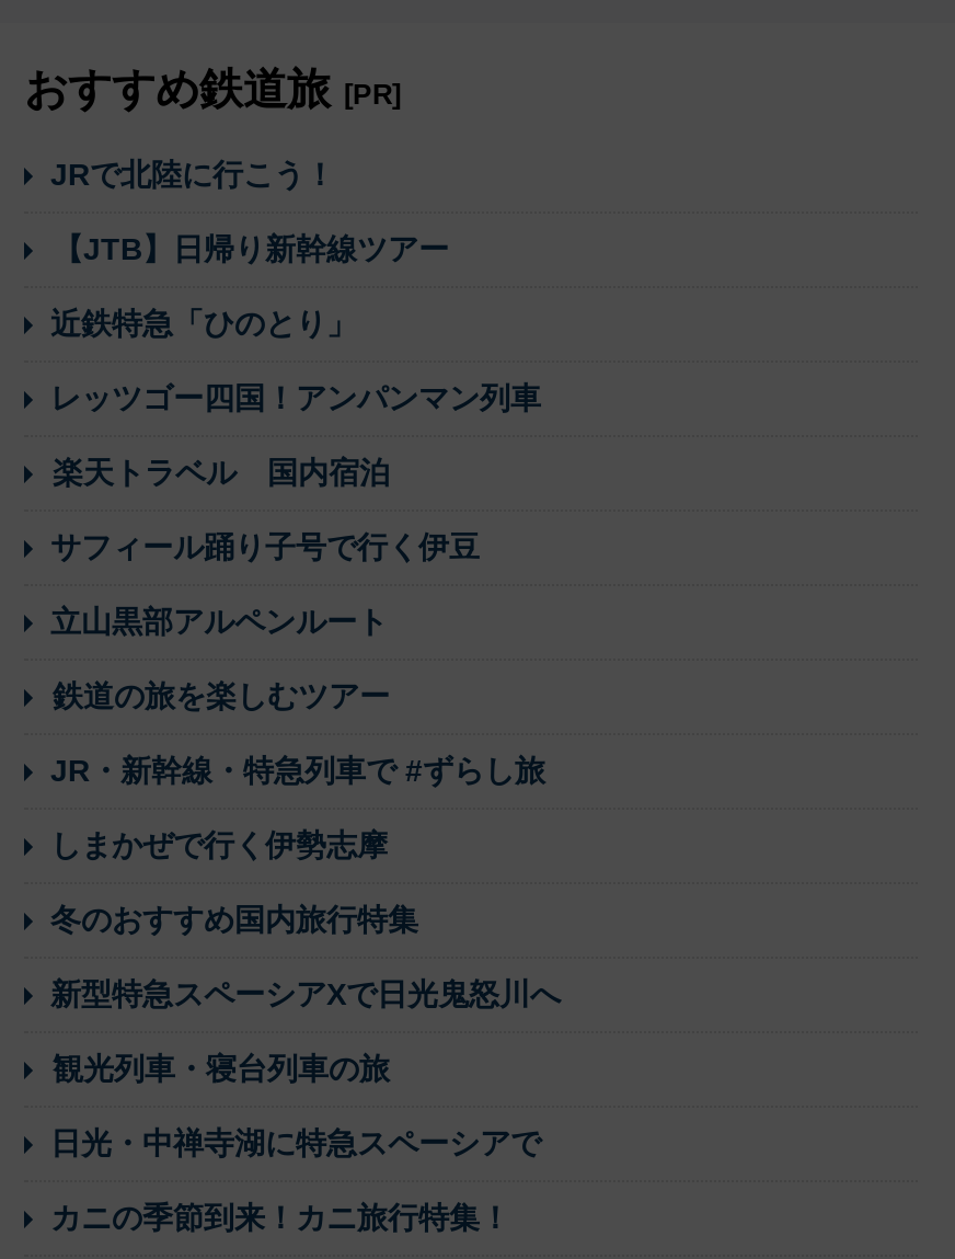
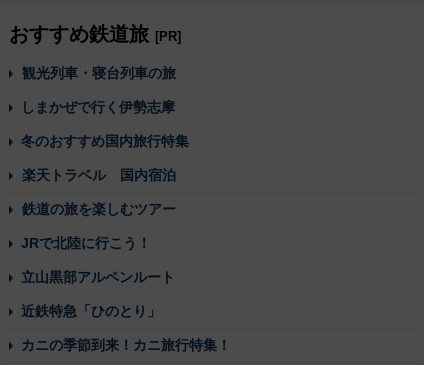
moved down: 楽天トラベル 国内宿泊 | 鉄道の旅を楽しむツアー | JRで北陸に行こう！ | 立山黒部アルペンルート | 近鉄特急「ひのとり」

- 【JTB】日帰り新幹線ツアー
- レッツゴー四国！アンパンマン列車
- サフィール踊り子号で行く伊豆
- JR・新幹線・特急列車で #ずらし旅

moved up: しまかぜで行く伊勢志摩 | 冬のおすすめ国内旅行特集

- 新型特急スペーシアXで日光鬼怒川へ
- 日光・中禅寺湖に特急スペーシアで

moved up: 観光列車・寝台列車の旅
